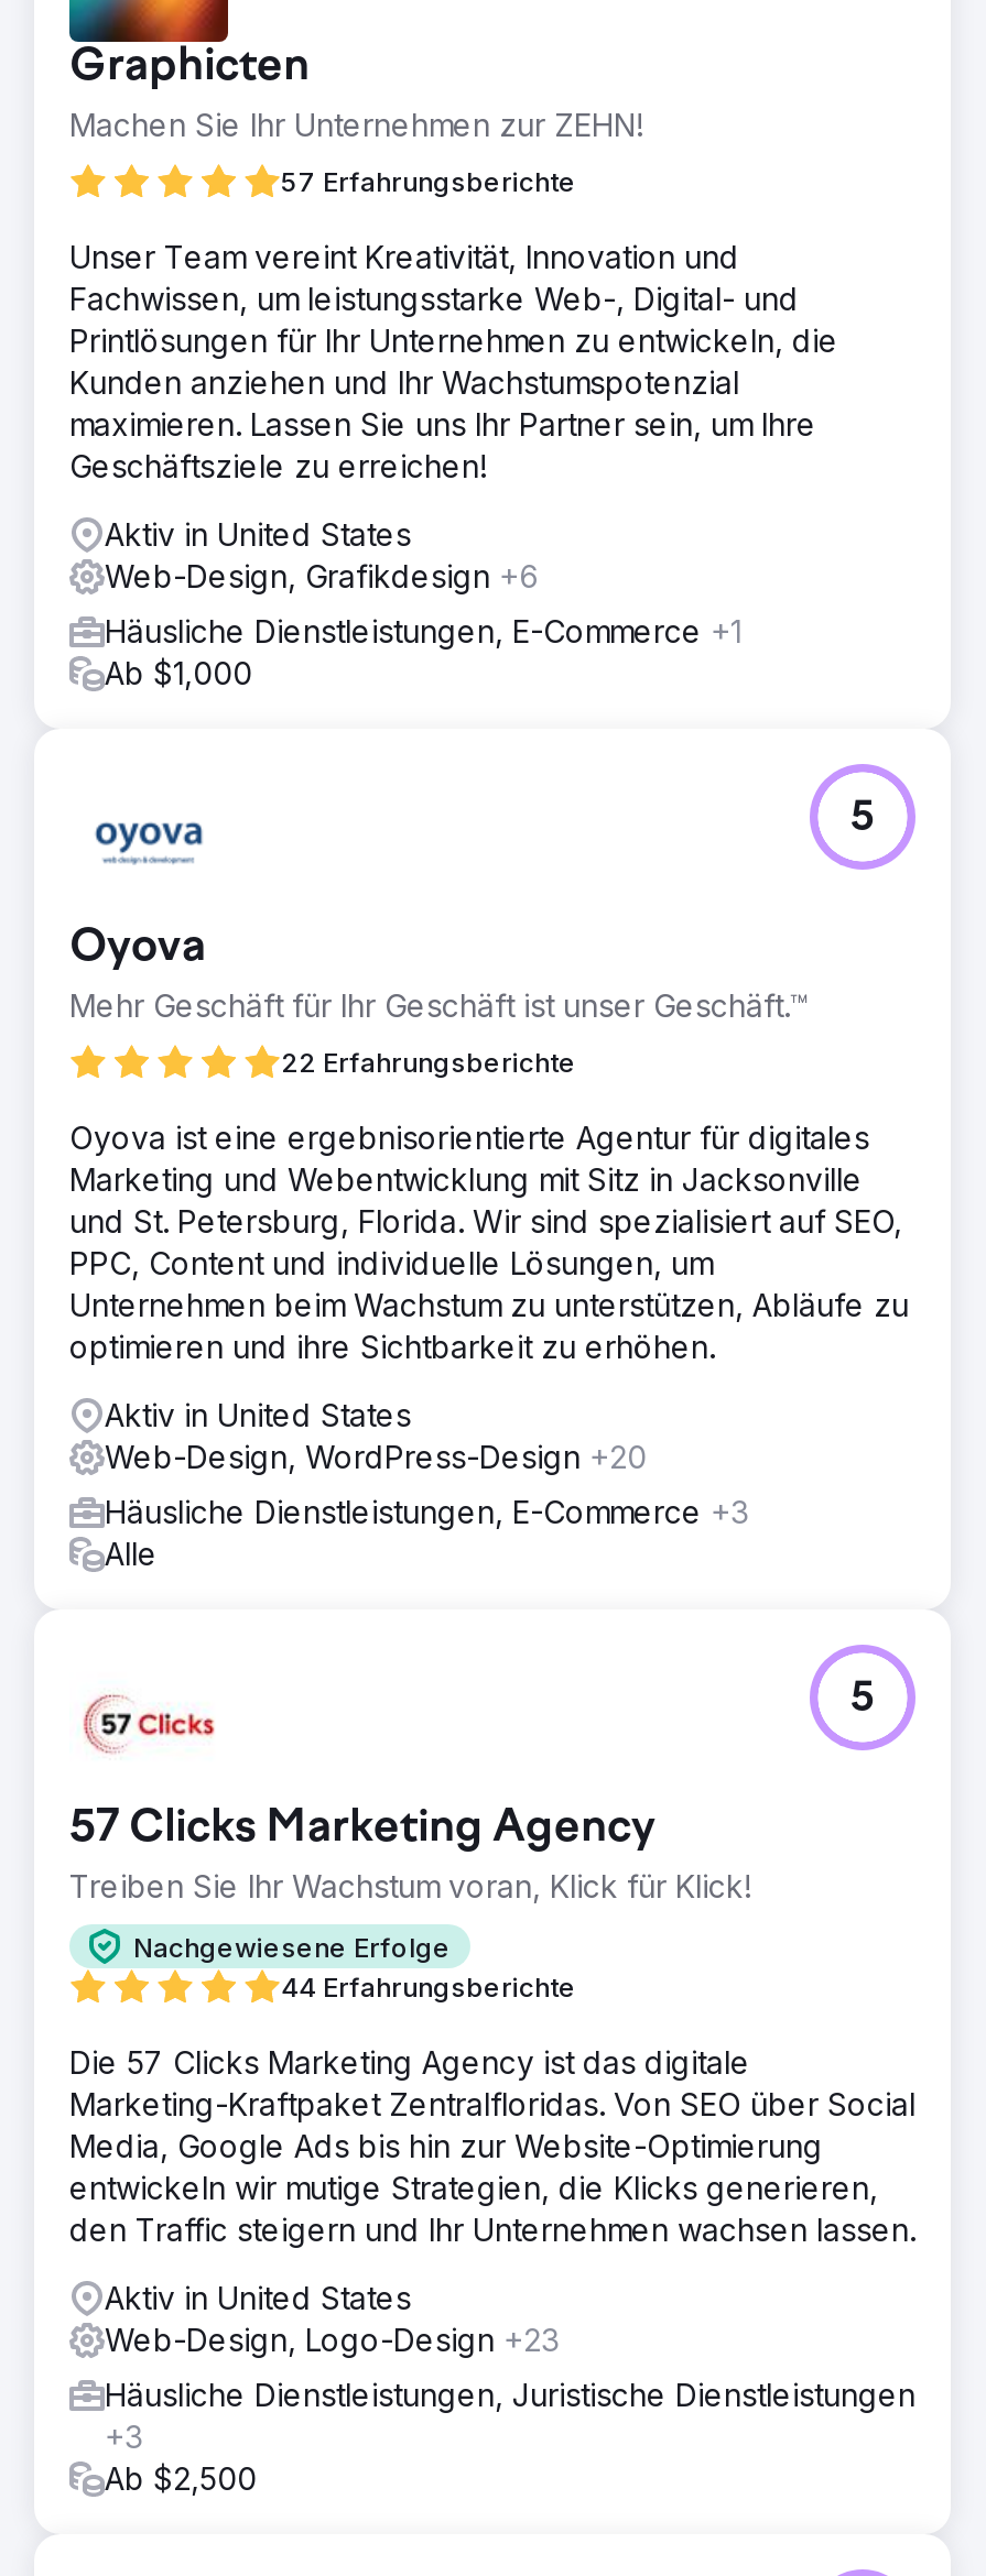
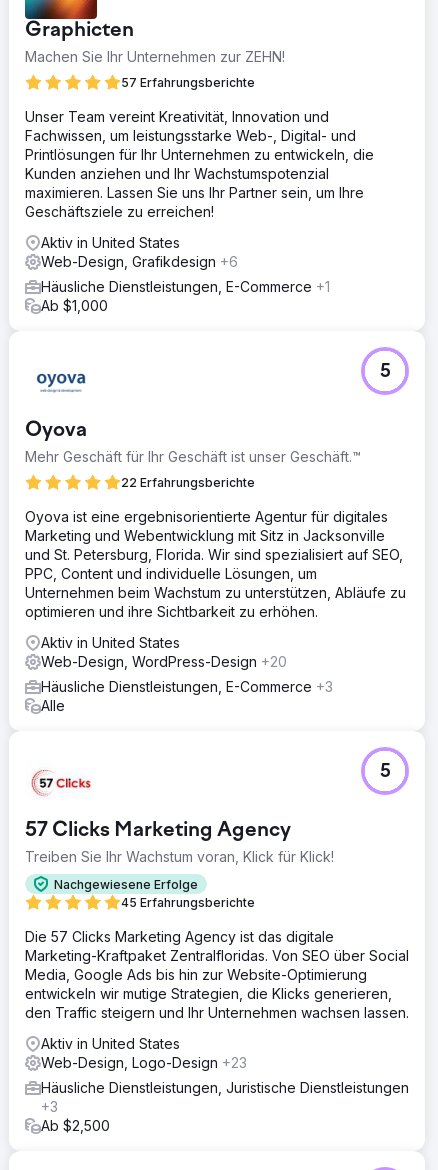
- 44 Erfahrungsberichte
+ 45 Erfahrungsberichte
